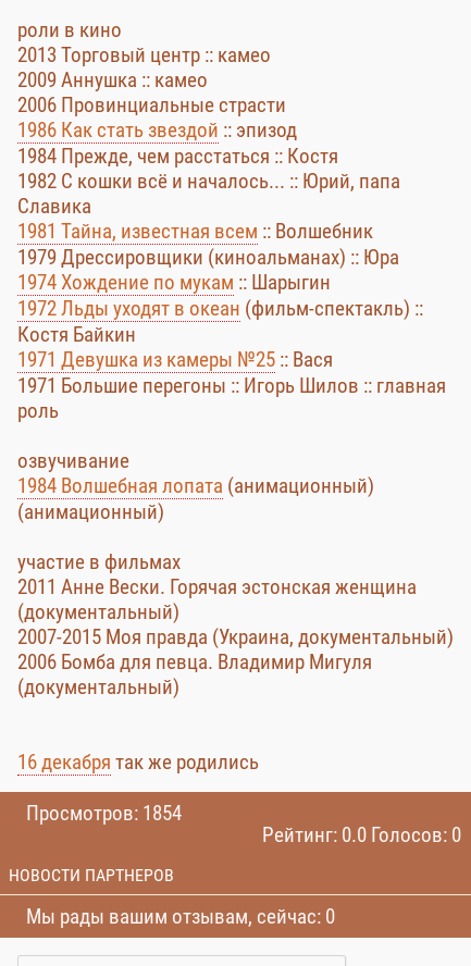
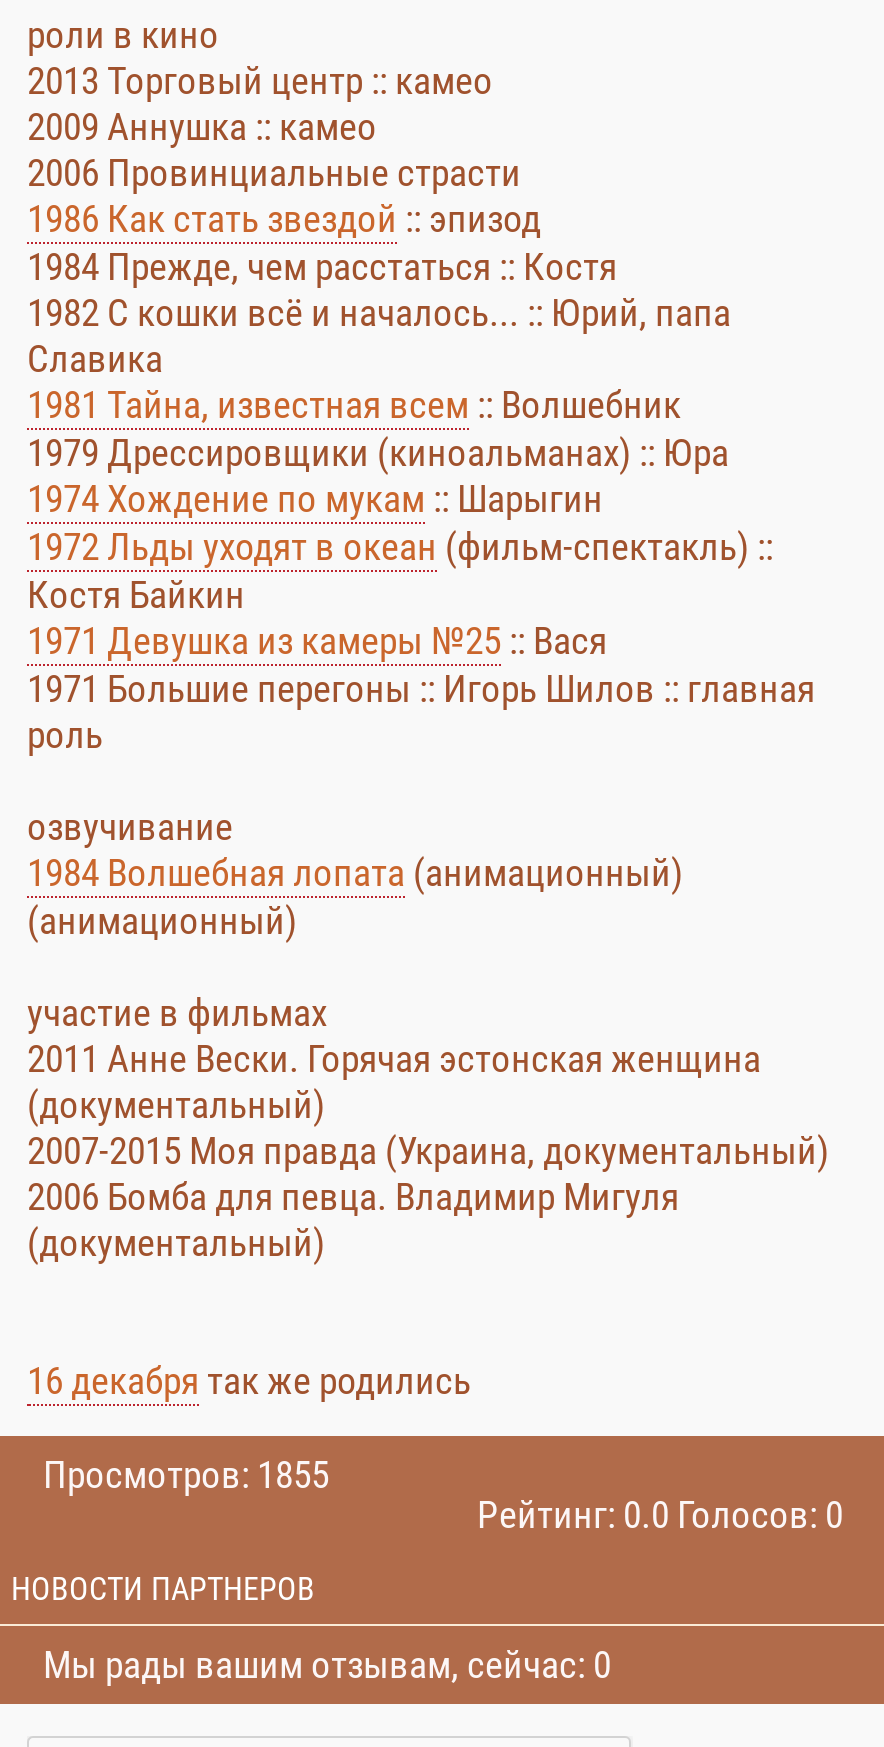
- Просмотров: 1854
+ Просмотров: 1855
